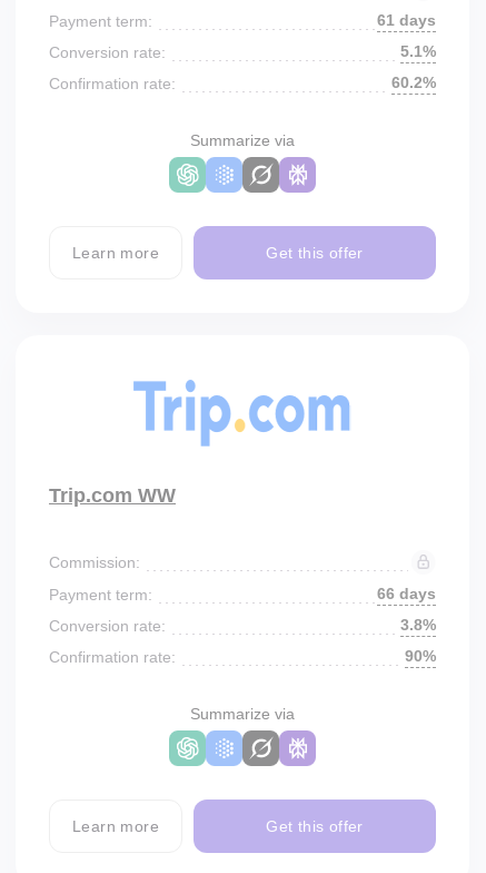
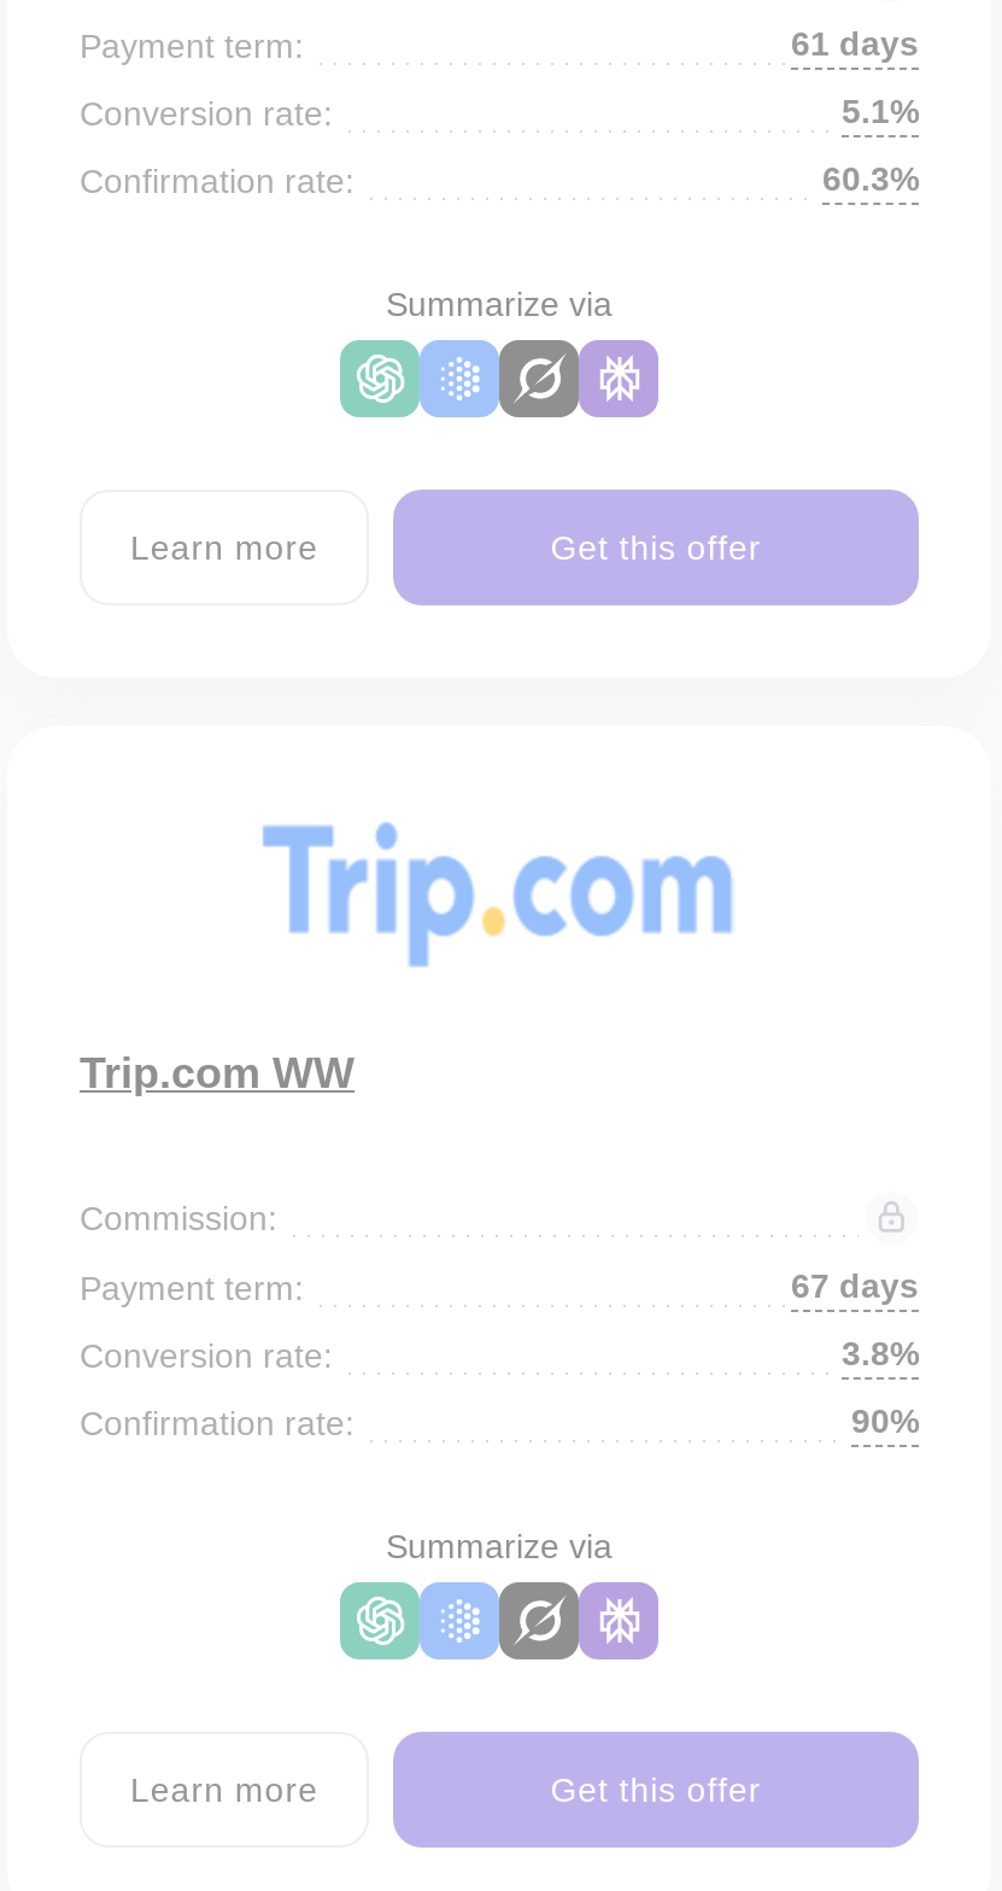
- 60.2%
+ 60.3%

- 66 days
+ 67 days
